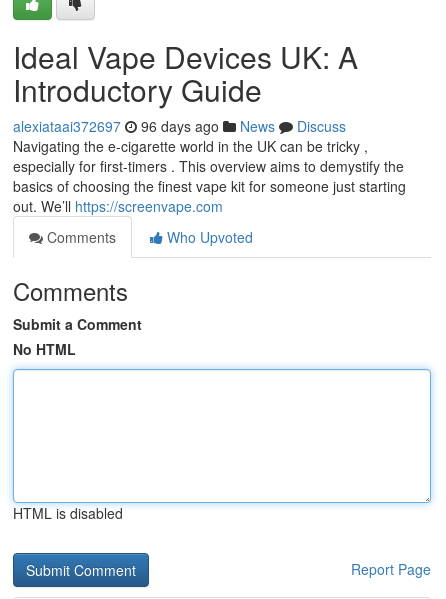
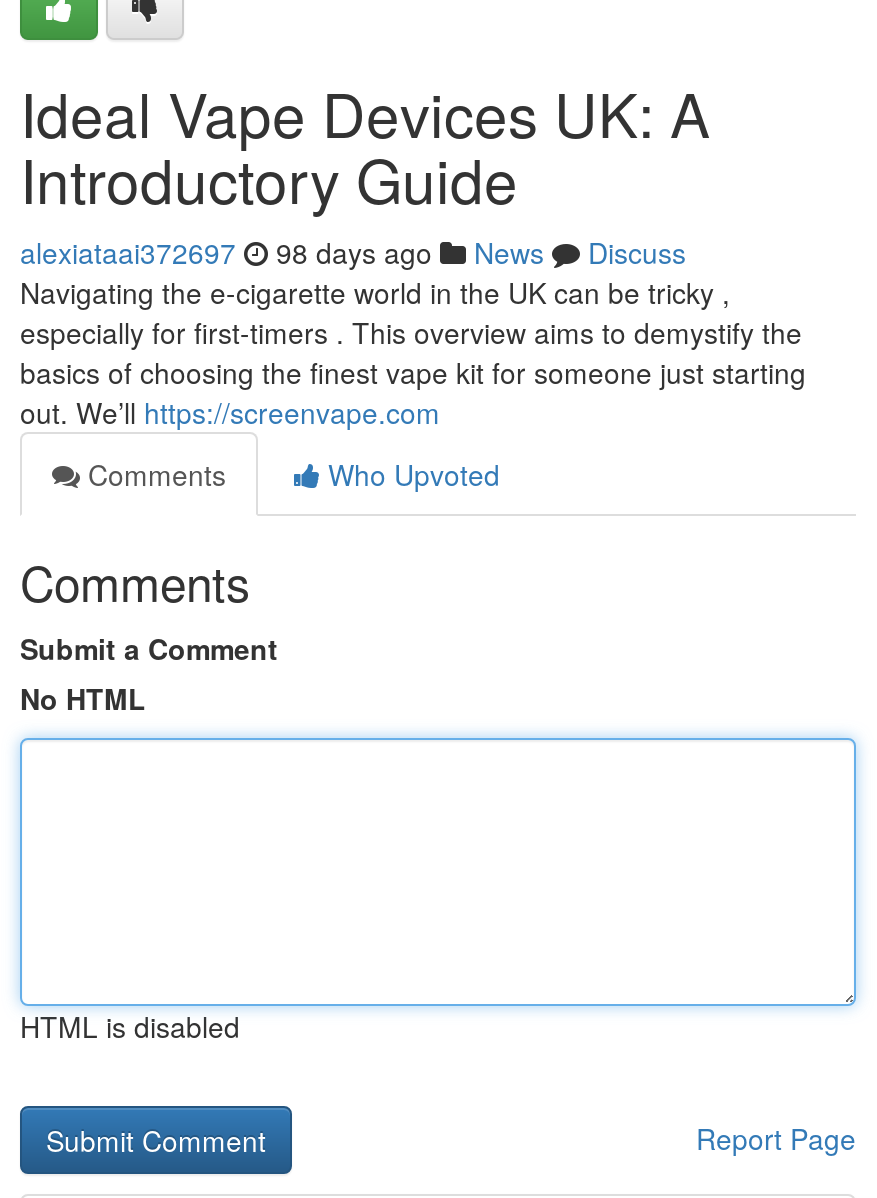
- alexiataai372697 96 days ago News Discuss
+ alexiataai372697 98 days ago News Discuss
